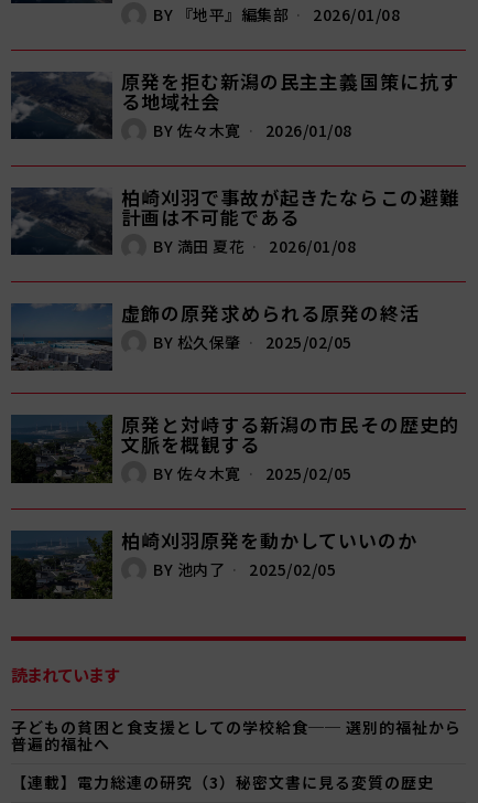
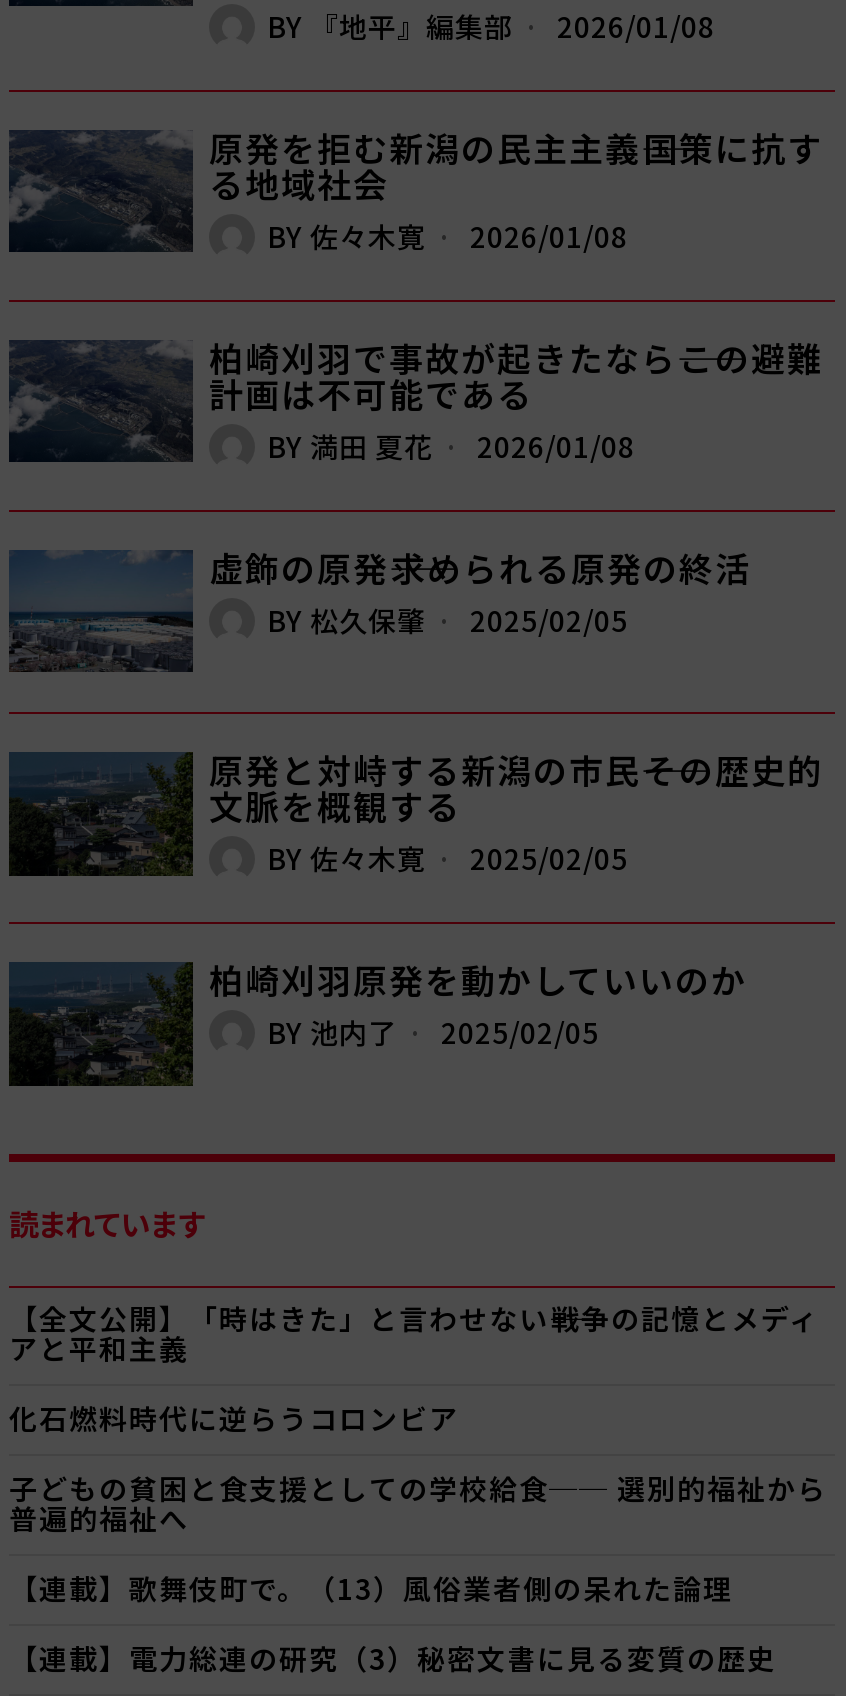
+ 【全文公開】「時はきた」と言わせない――戦争の記憶とメディ
+ アと平和主義
+ 化石燃料時代に逆らうコロンビア

+ 【連載】歌舞伎町で。（13）風俗業者側の呆れた論理
